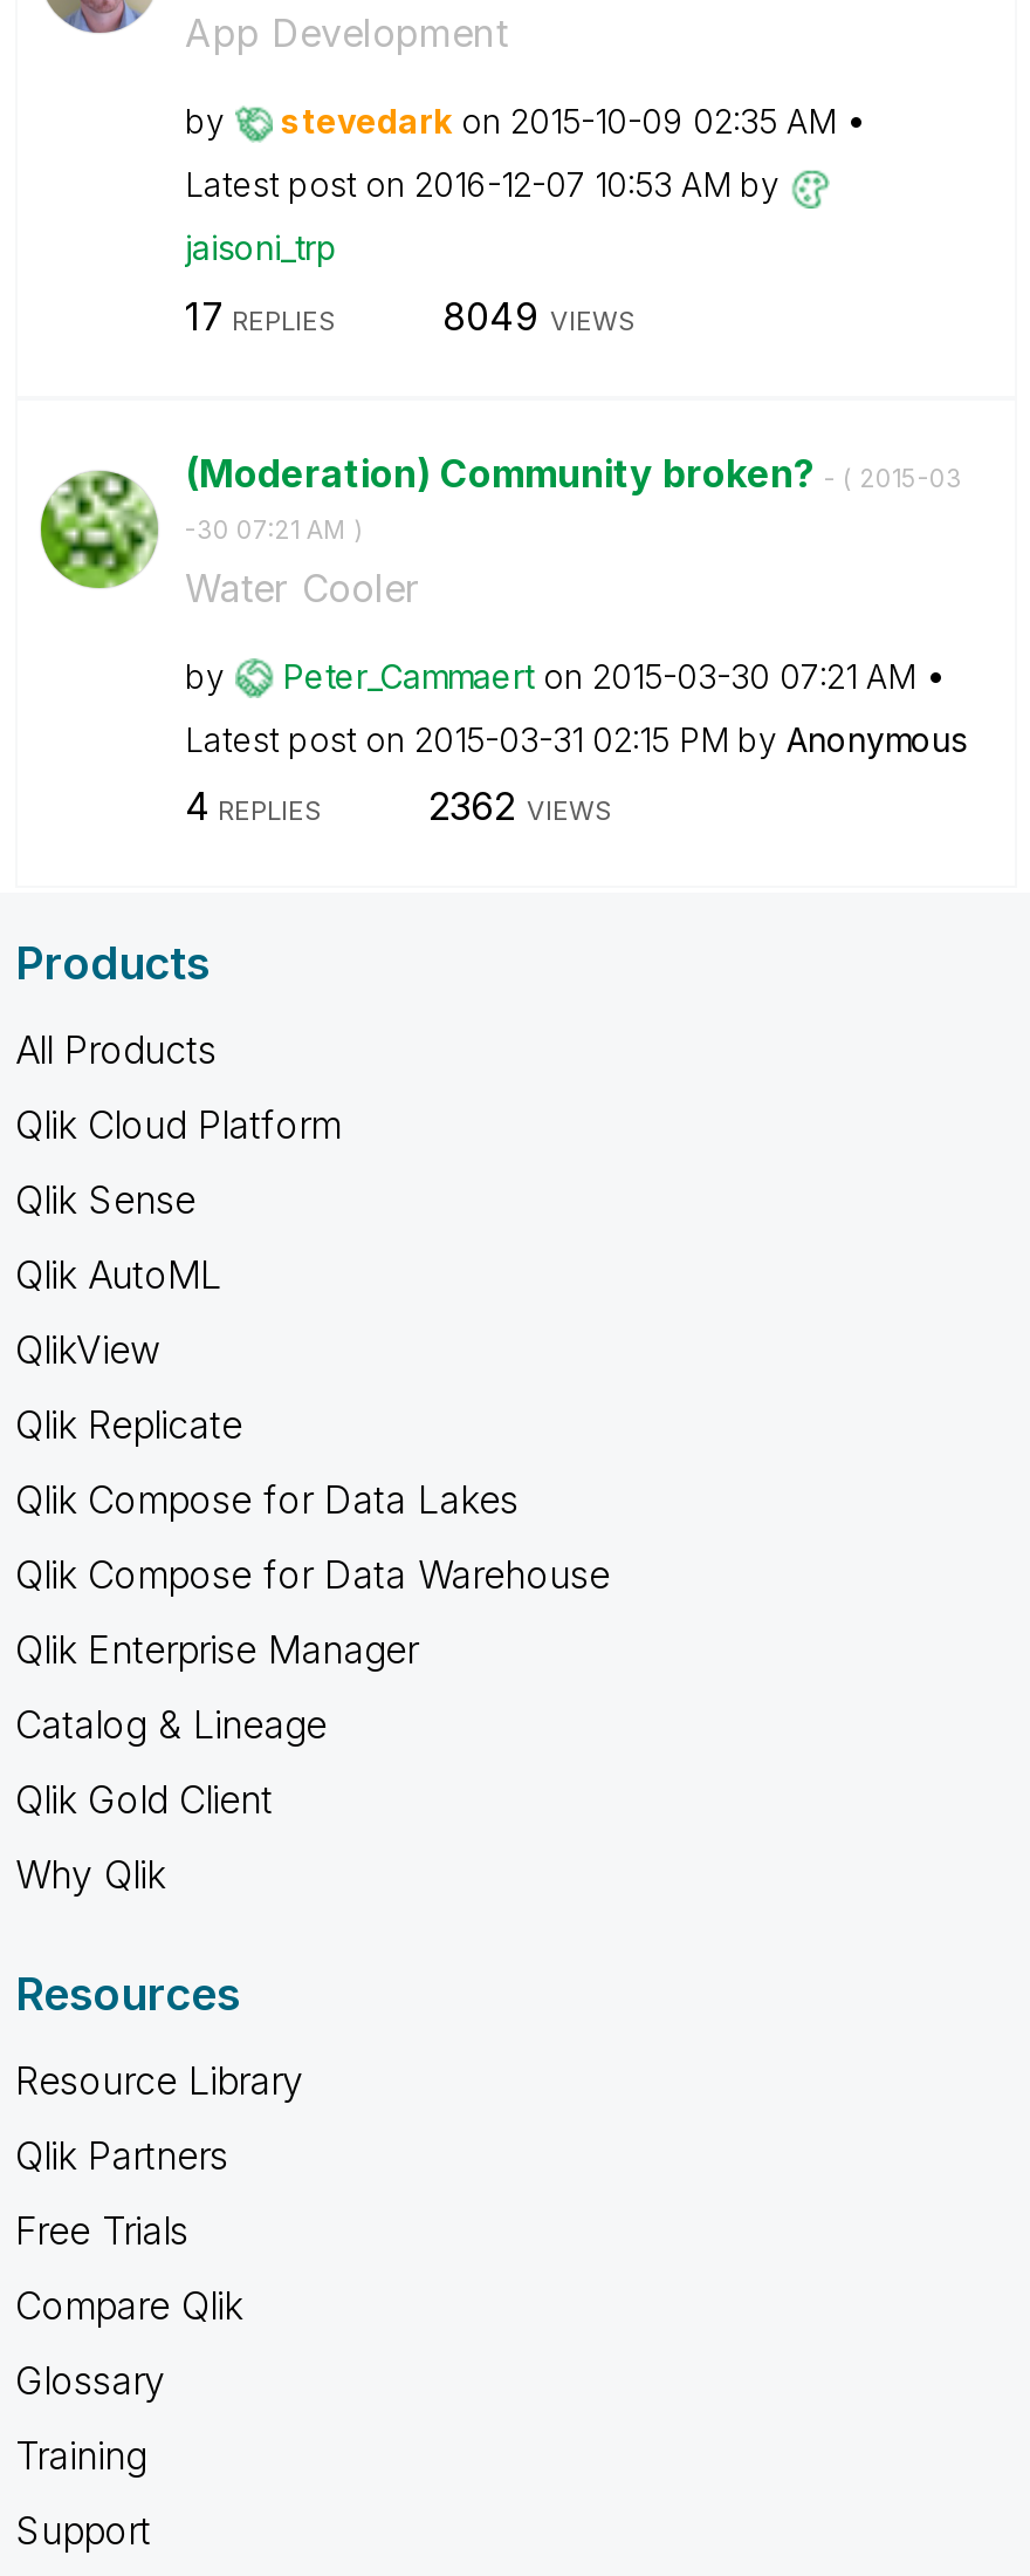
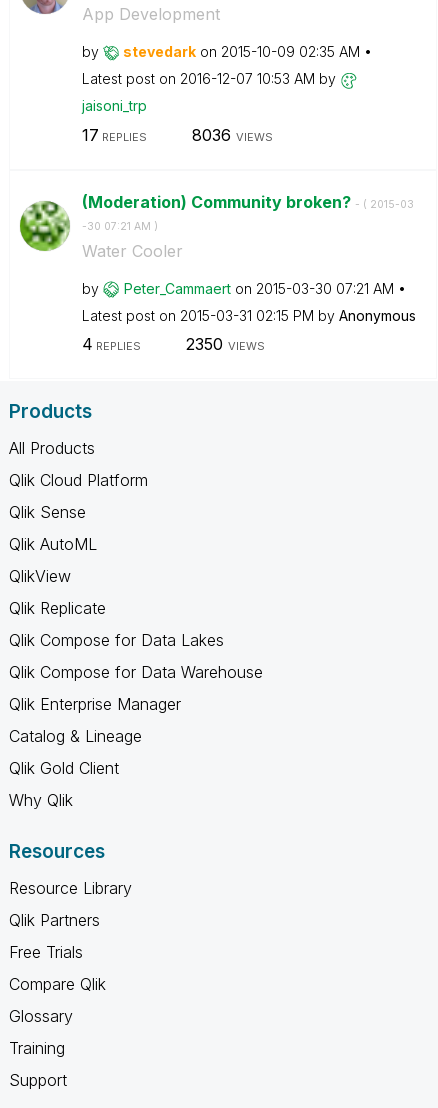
- 8049 VIEWS
+ 8036 VIEWS

- 2362 VIEWS
+ 2350 VIEWS
